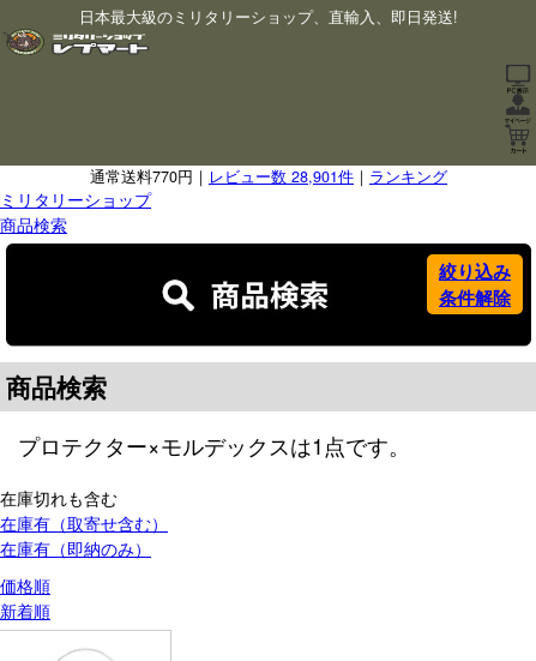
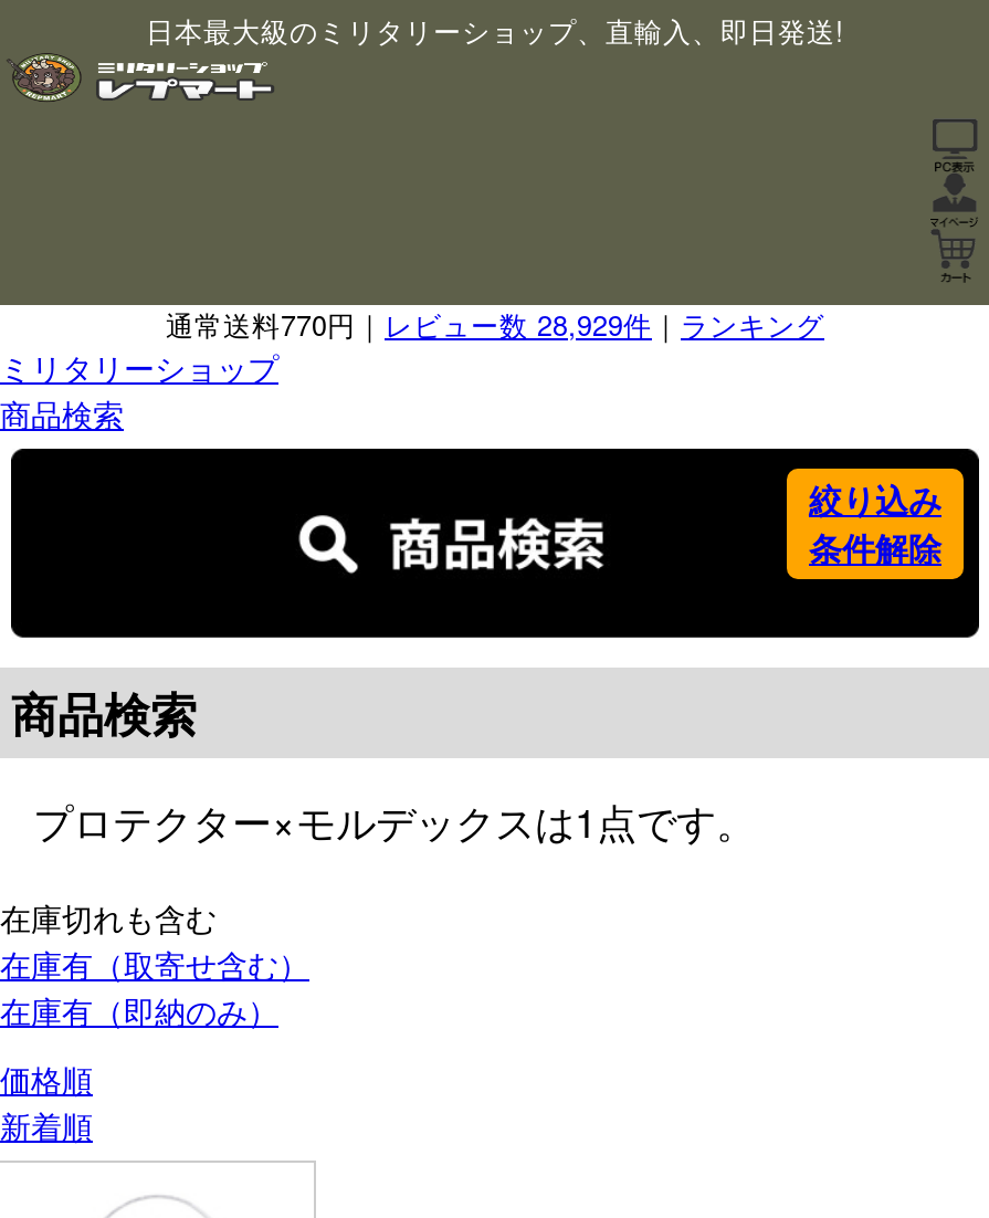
- 通常送料770円｜レビュー数 28,901件｜ランキング
+ 通常送料770円｜レビュー数 28,929件｜ランキング
